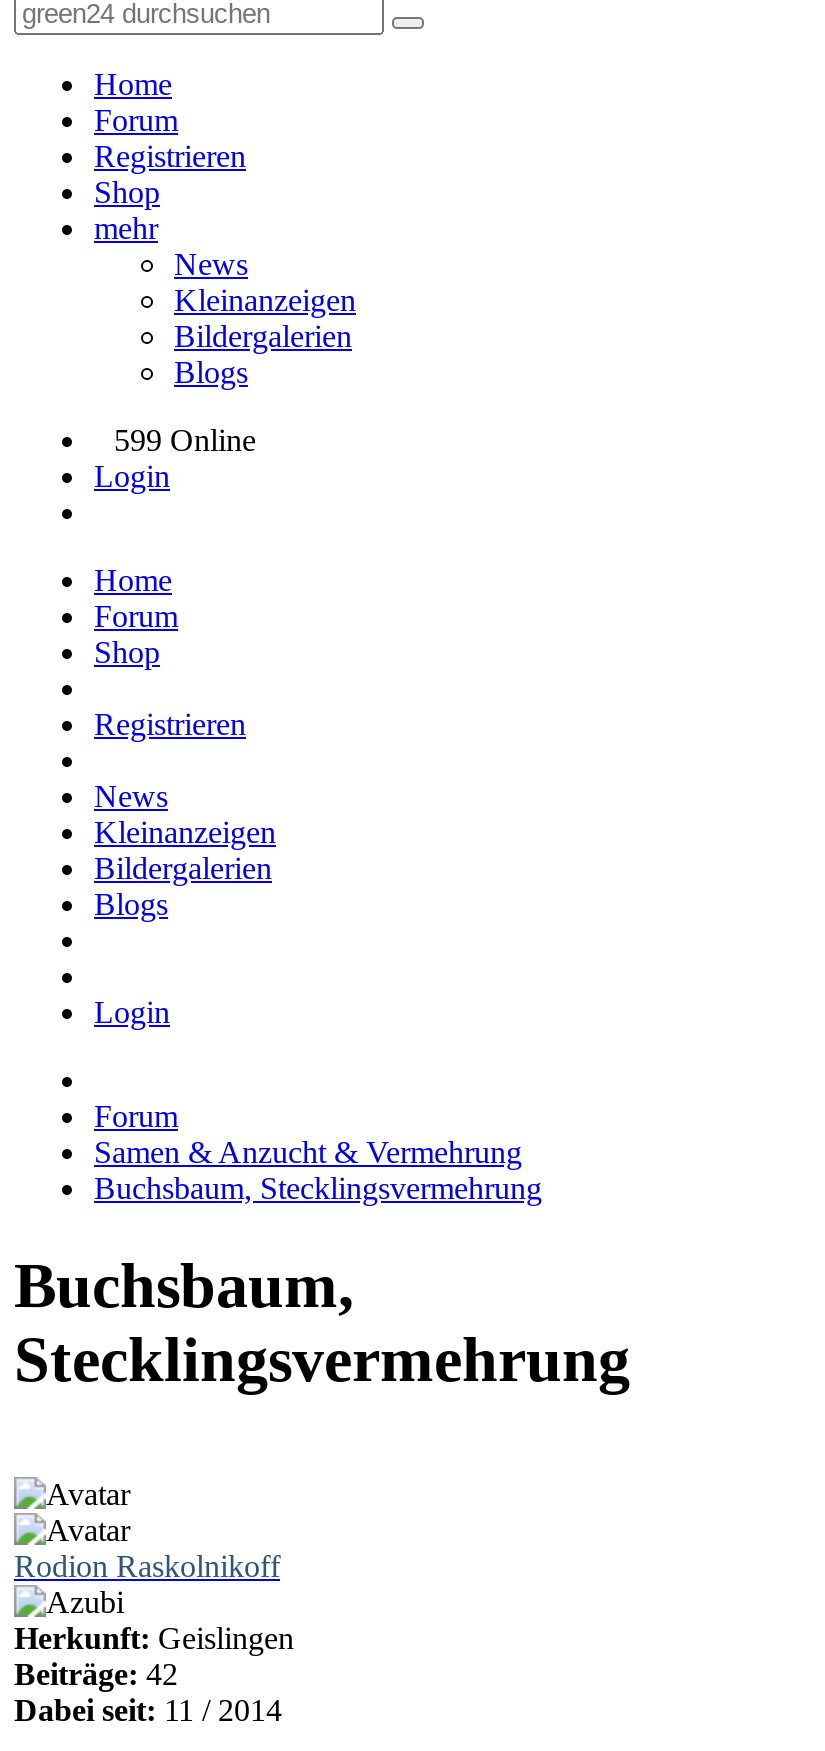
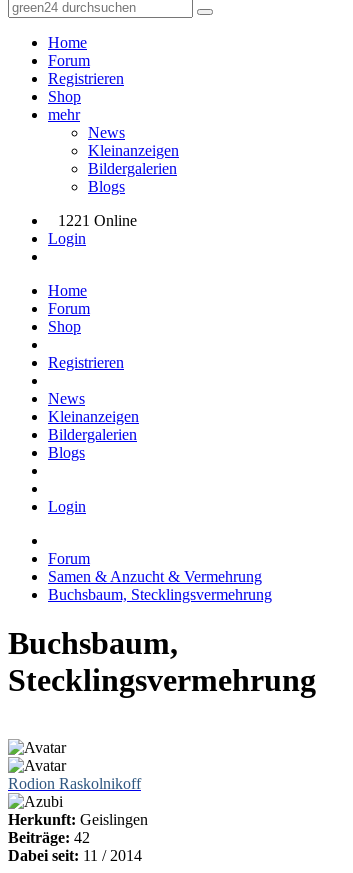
- 599 Online
+ 1221 Online
